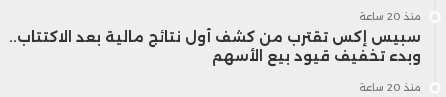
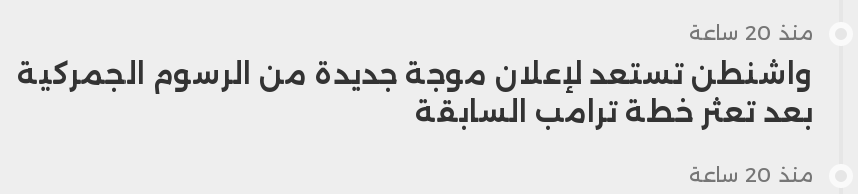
- سبيس إكس تقترب من كشف أول نتائج مالية بعد الاكتتاب..
- وبدء تخفيف قيود بيع الأسهم
+ واشنطن تستعد لإعلان موجة جديدة من الرسوم الجمركية
+ بعد تعثر خطة ترامب السابقة
